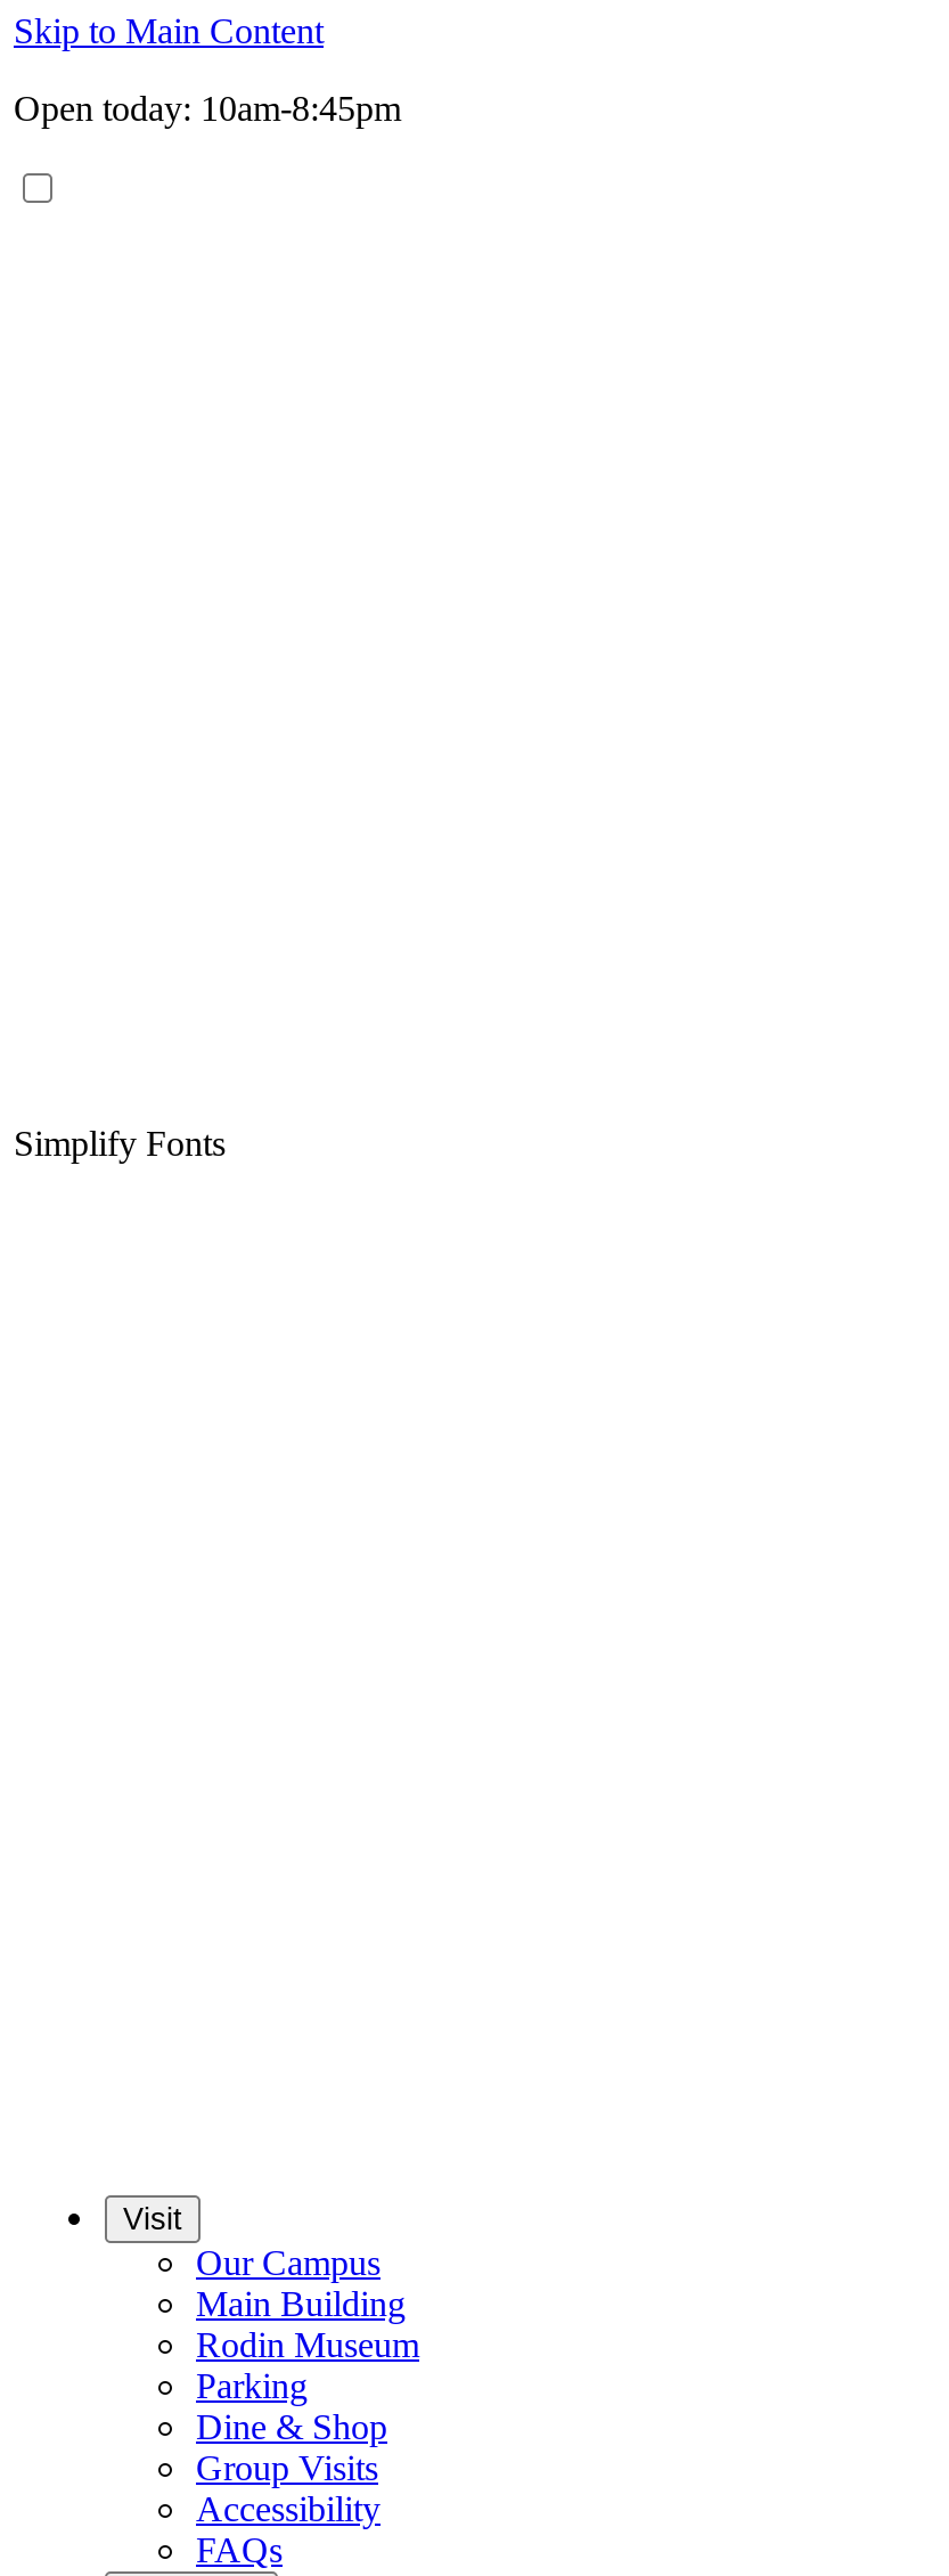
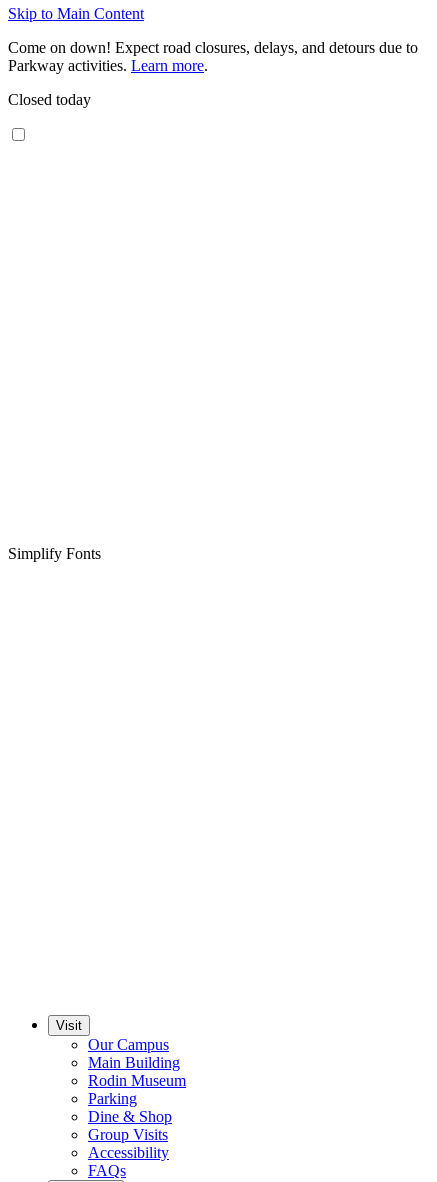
- Open today: 10am-8:45pm
+ Come on down! Expect road closures, delays, and detours due to
+ Parkway activities. Learn more.
+ Closed today
